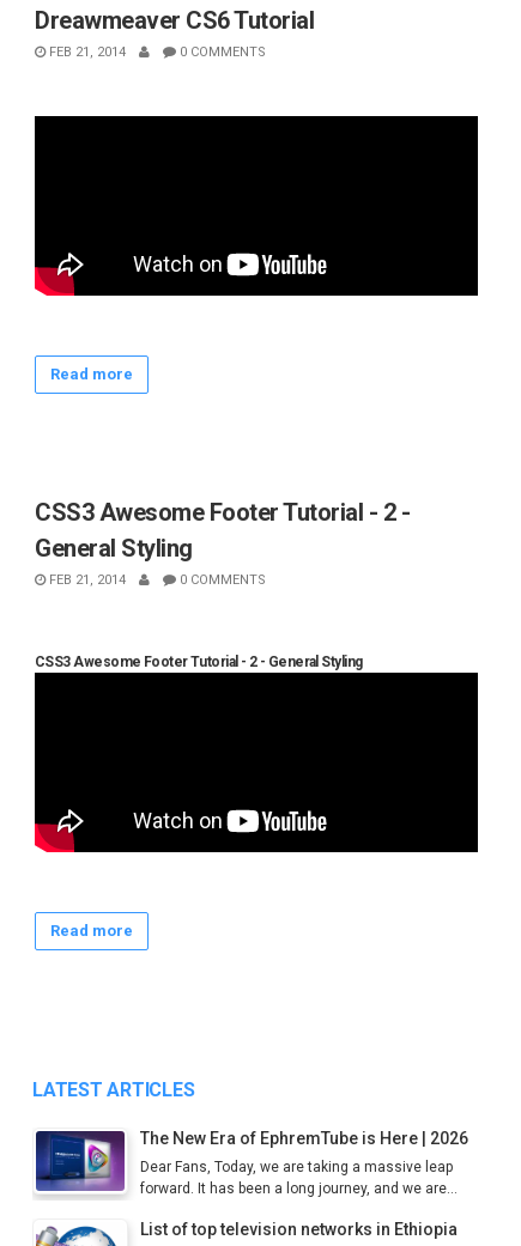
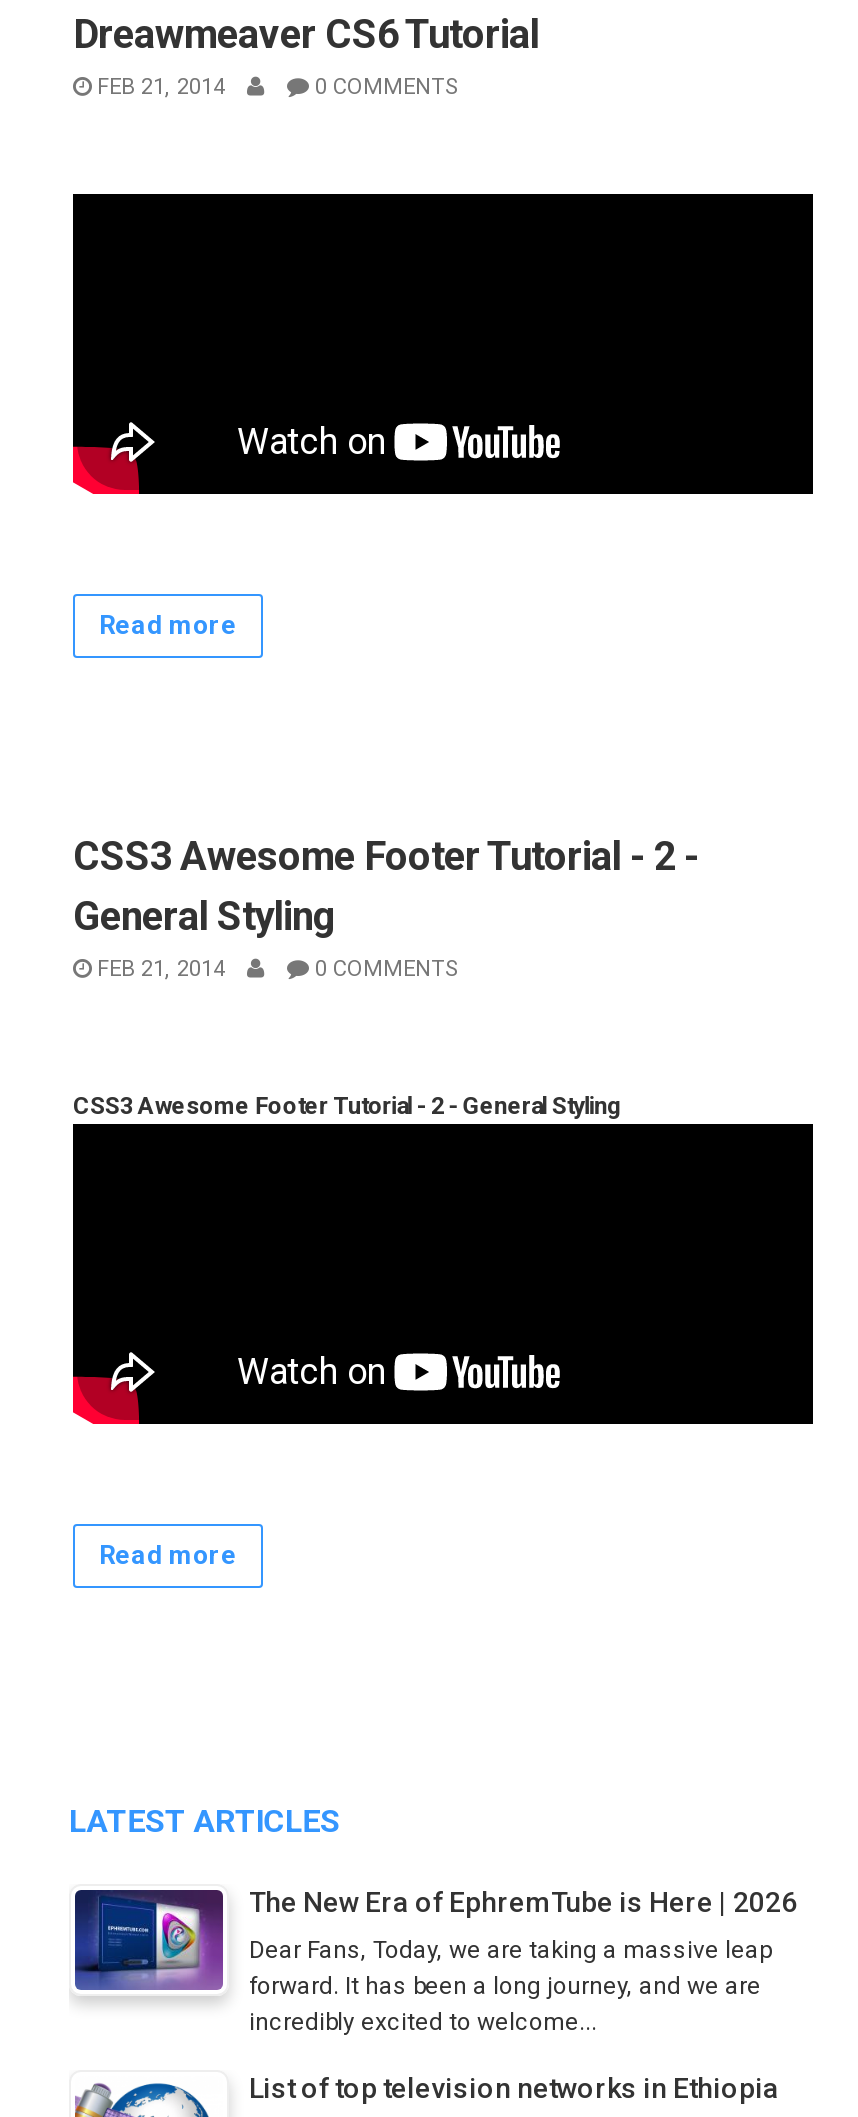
- forward. It has been a long journey, and we are...
+ forward. It has been a long journey, and we are
+ incredibly excited to welcome...
